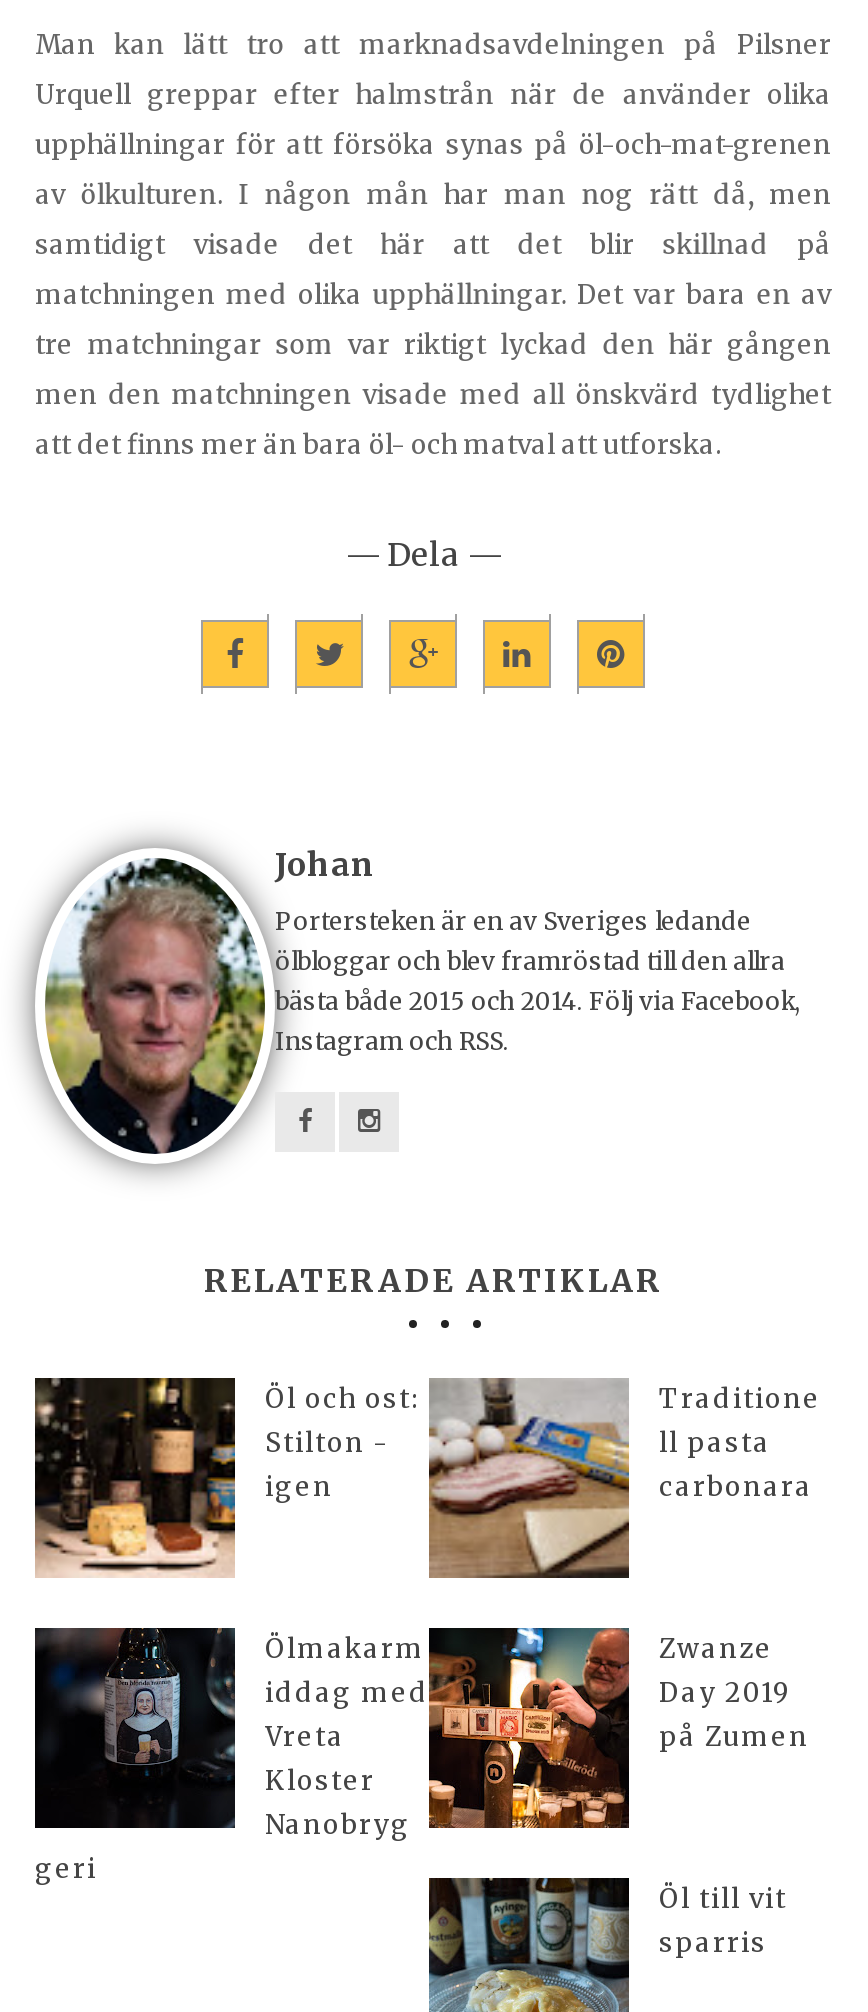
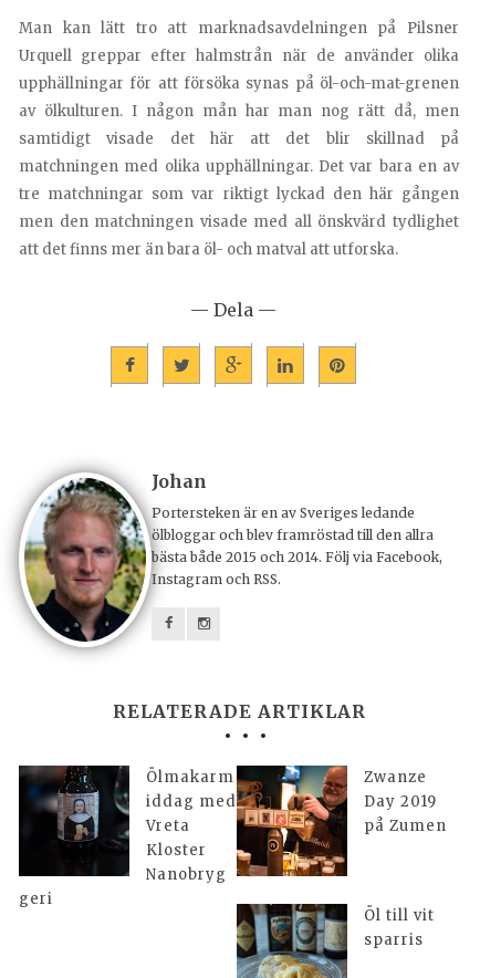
- [image]
- Öl och ost:
- Stilton -
- igen

- [image]
- Traditione
- ll pasta
- carbonara
